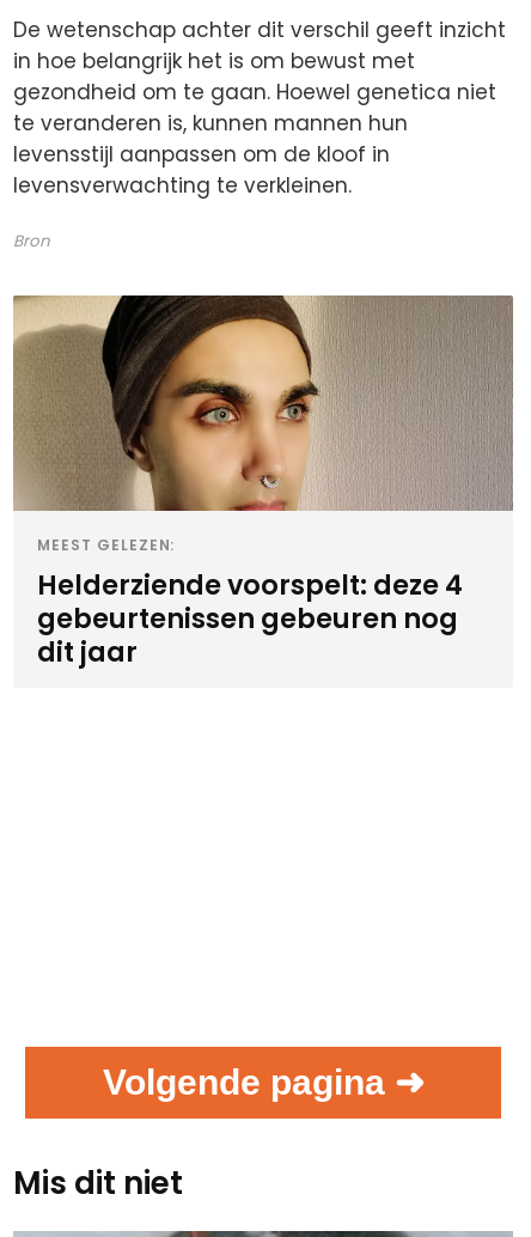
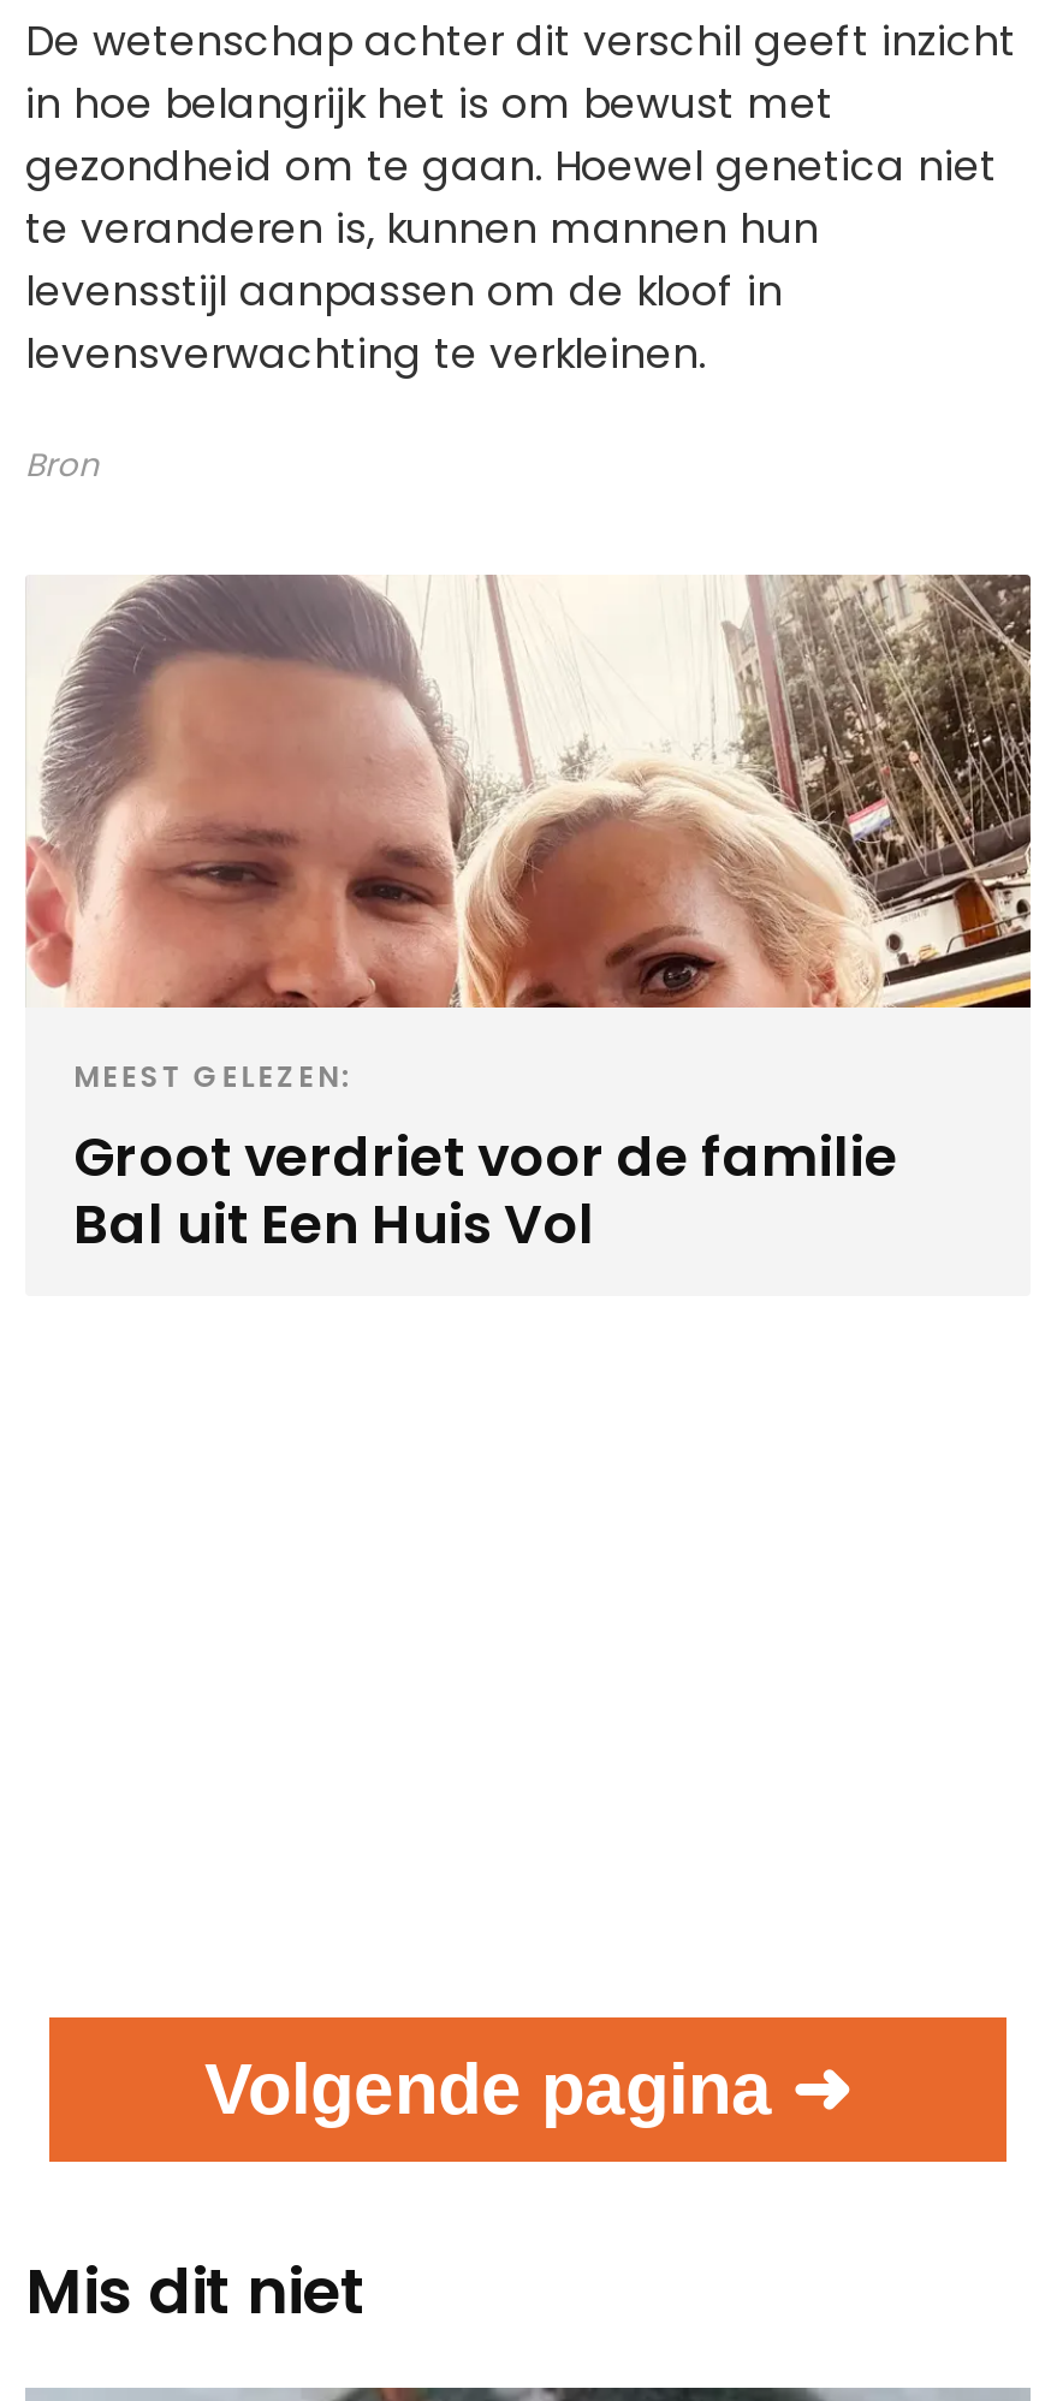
- [image]
+ [image]

- Helderziende voorspelt: deze 4
- gebeurtenissen gebeuren nog
- dit jaar
+ Groot verdriet voor de familie
+ Bal uit Een Huis Vol
